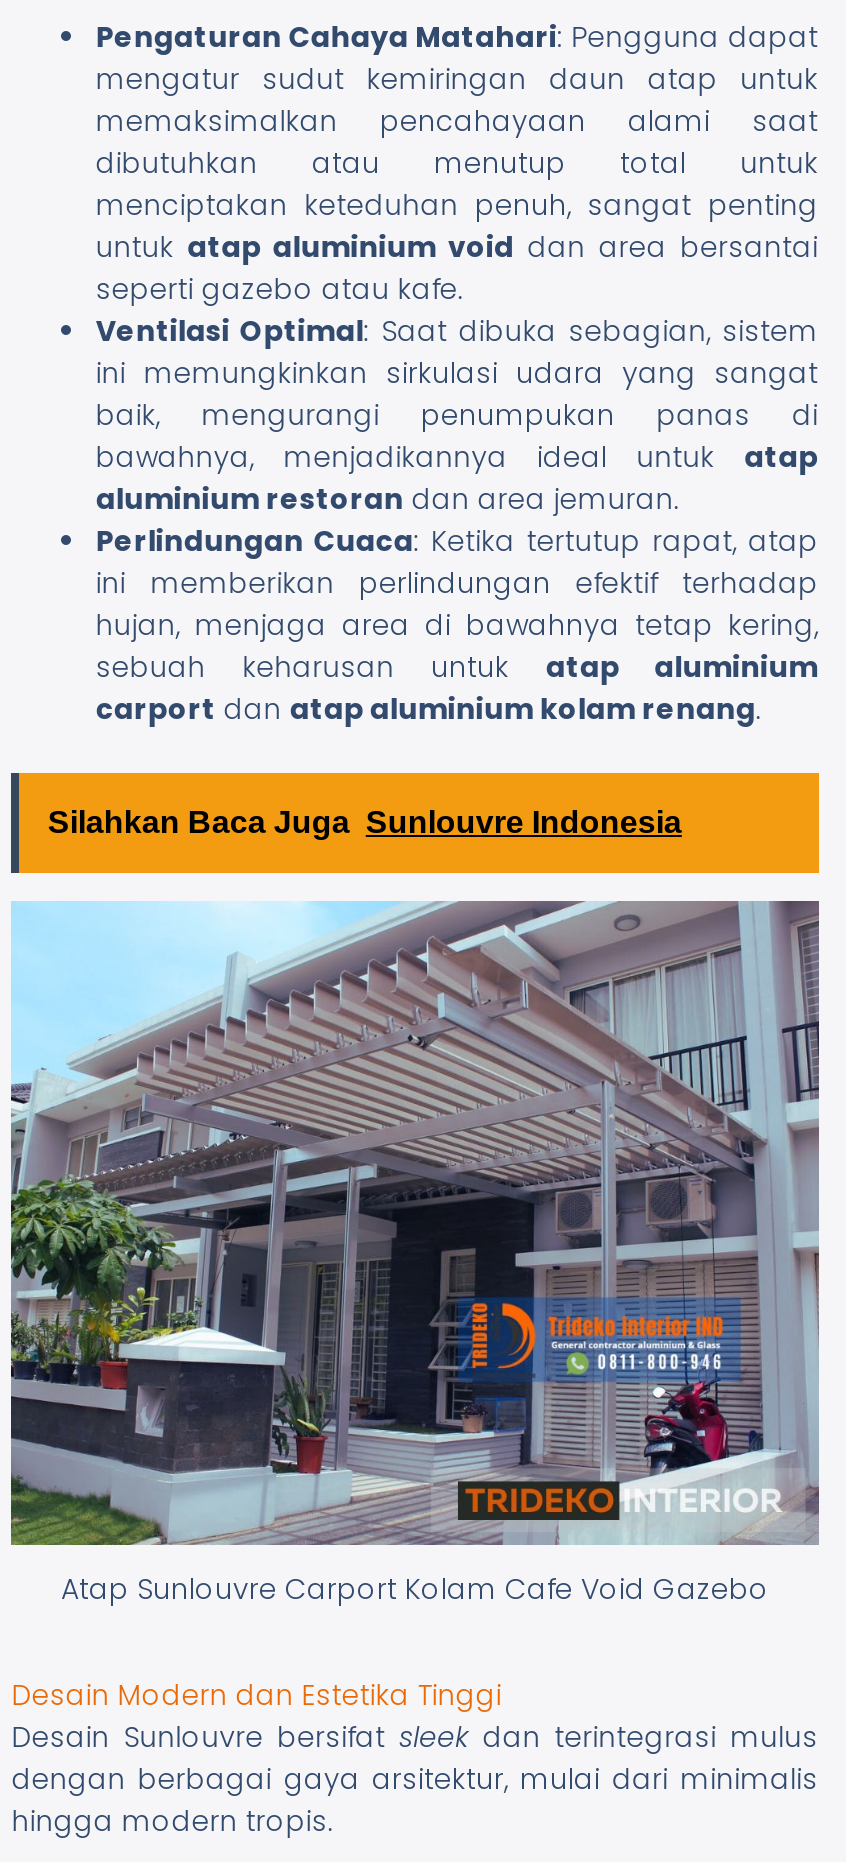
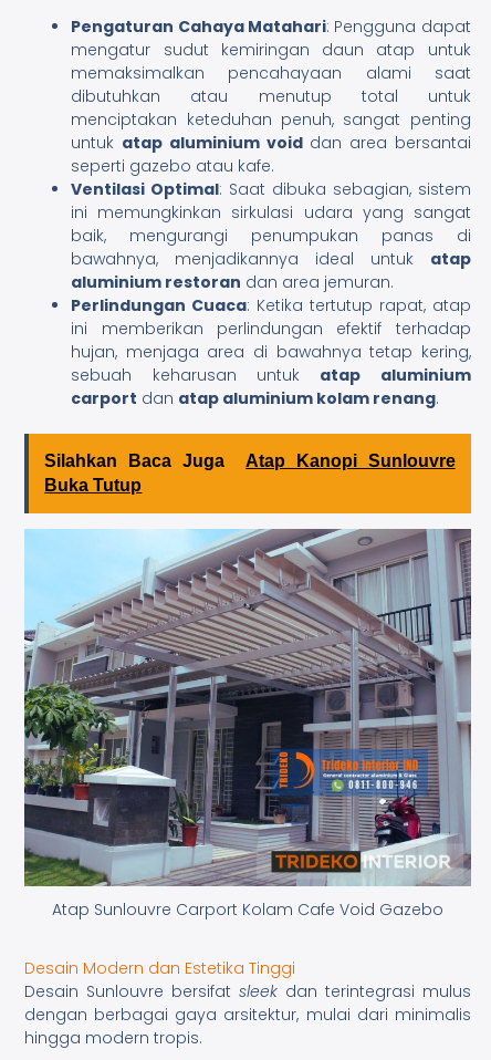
- Silahkan Baca Juga Sunlouvre Indonesia
+ Silahkan Baca Juga
+ Atap Kanopi Sunlouvre
+ Buka Tutup
